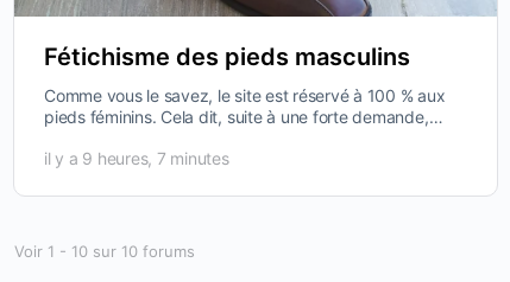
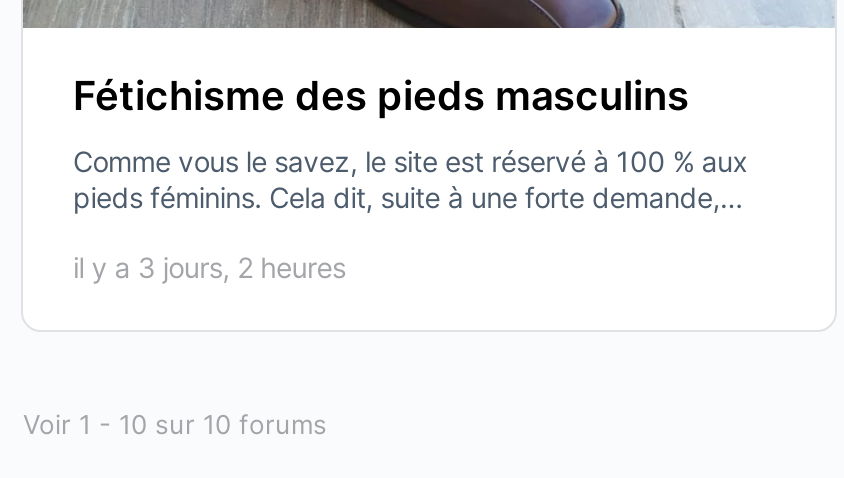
- il y a 9 heures, 7 minutes
+ il y a 3 jours, 2 heures
